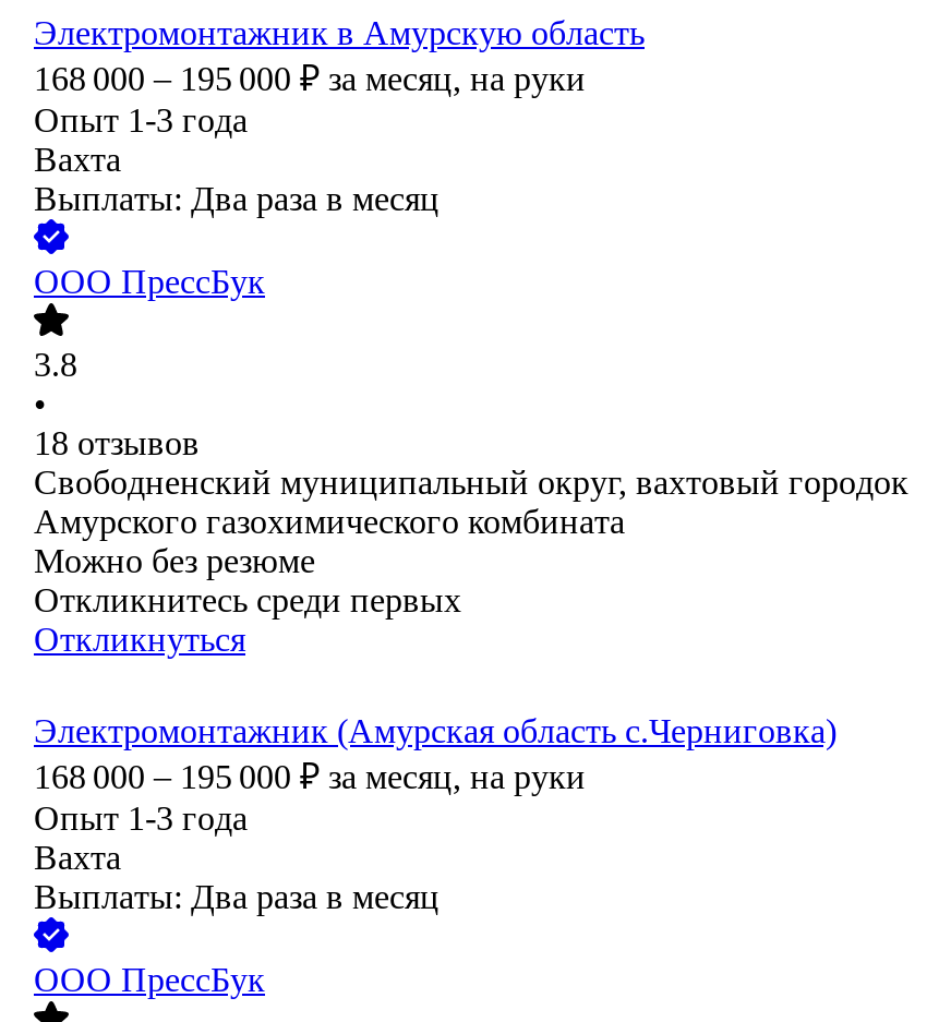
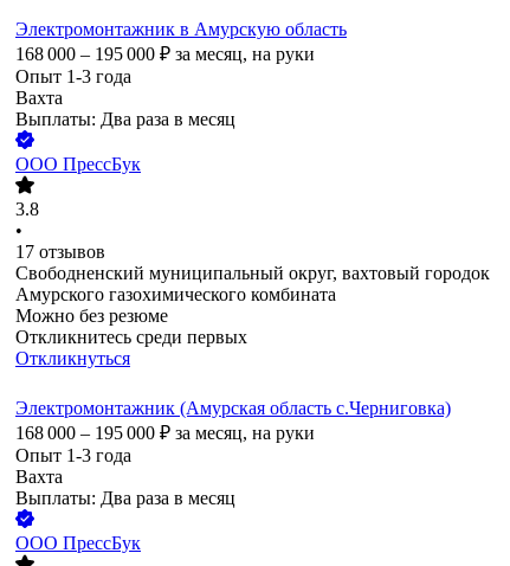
- 18 отзывов
+ 17 отзывов
